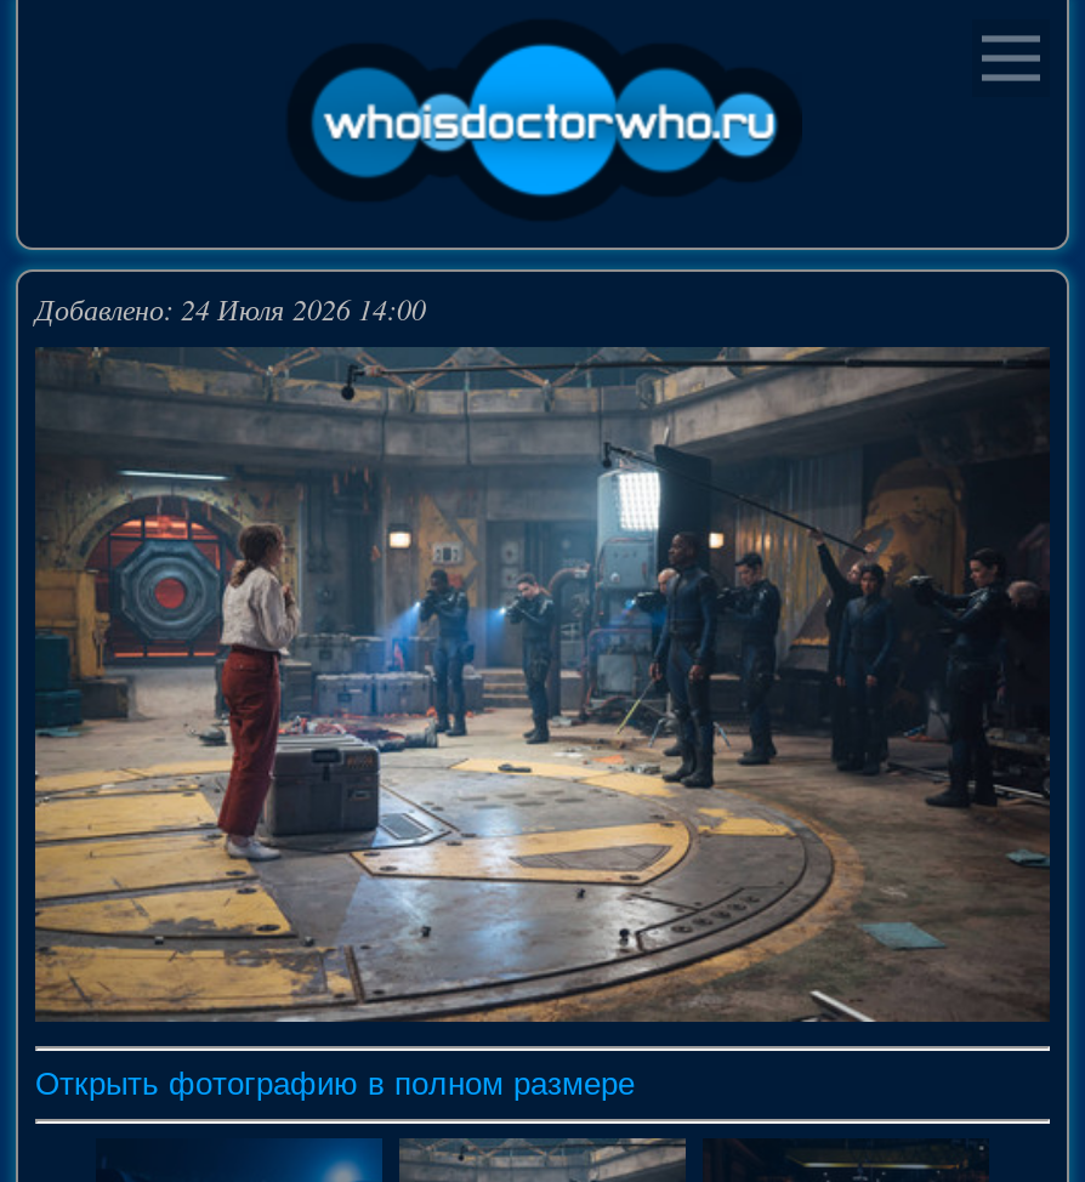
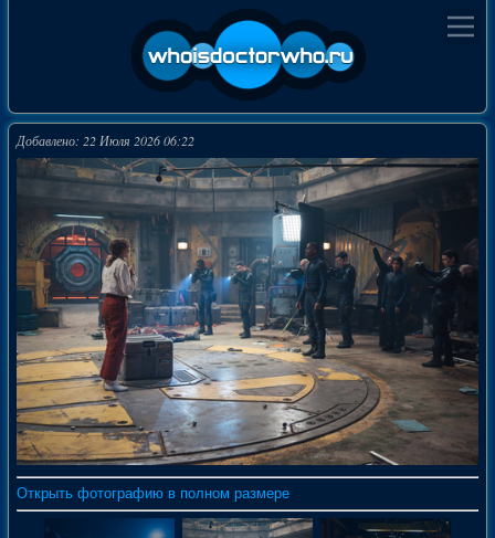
- Добавлено: 24 Июля 2026 14:00
+ Добавлено: 22 Июля 2026 06:22
